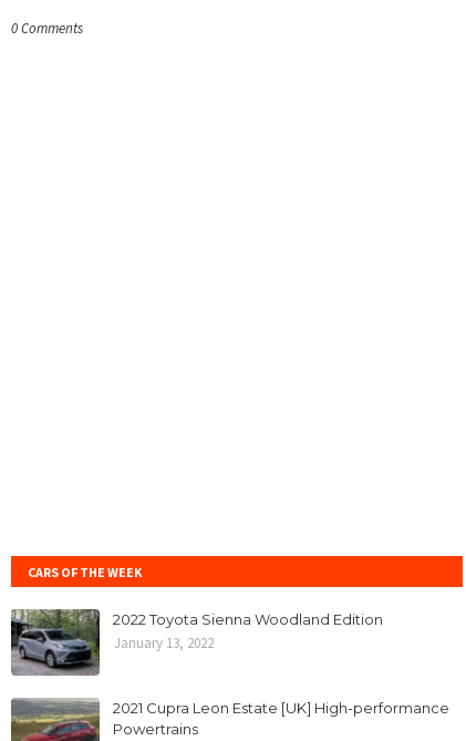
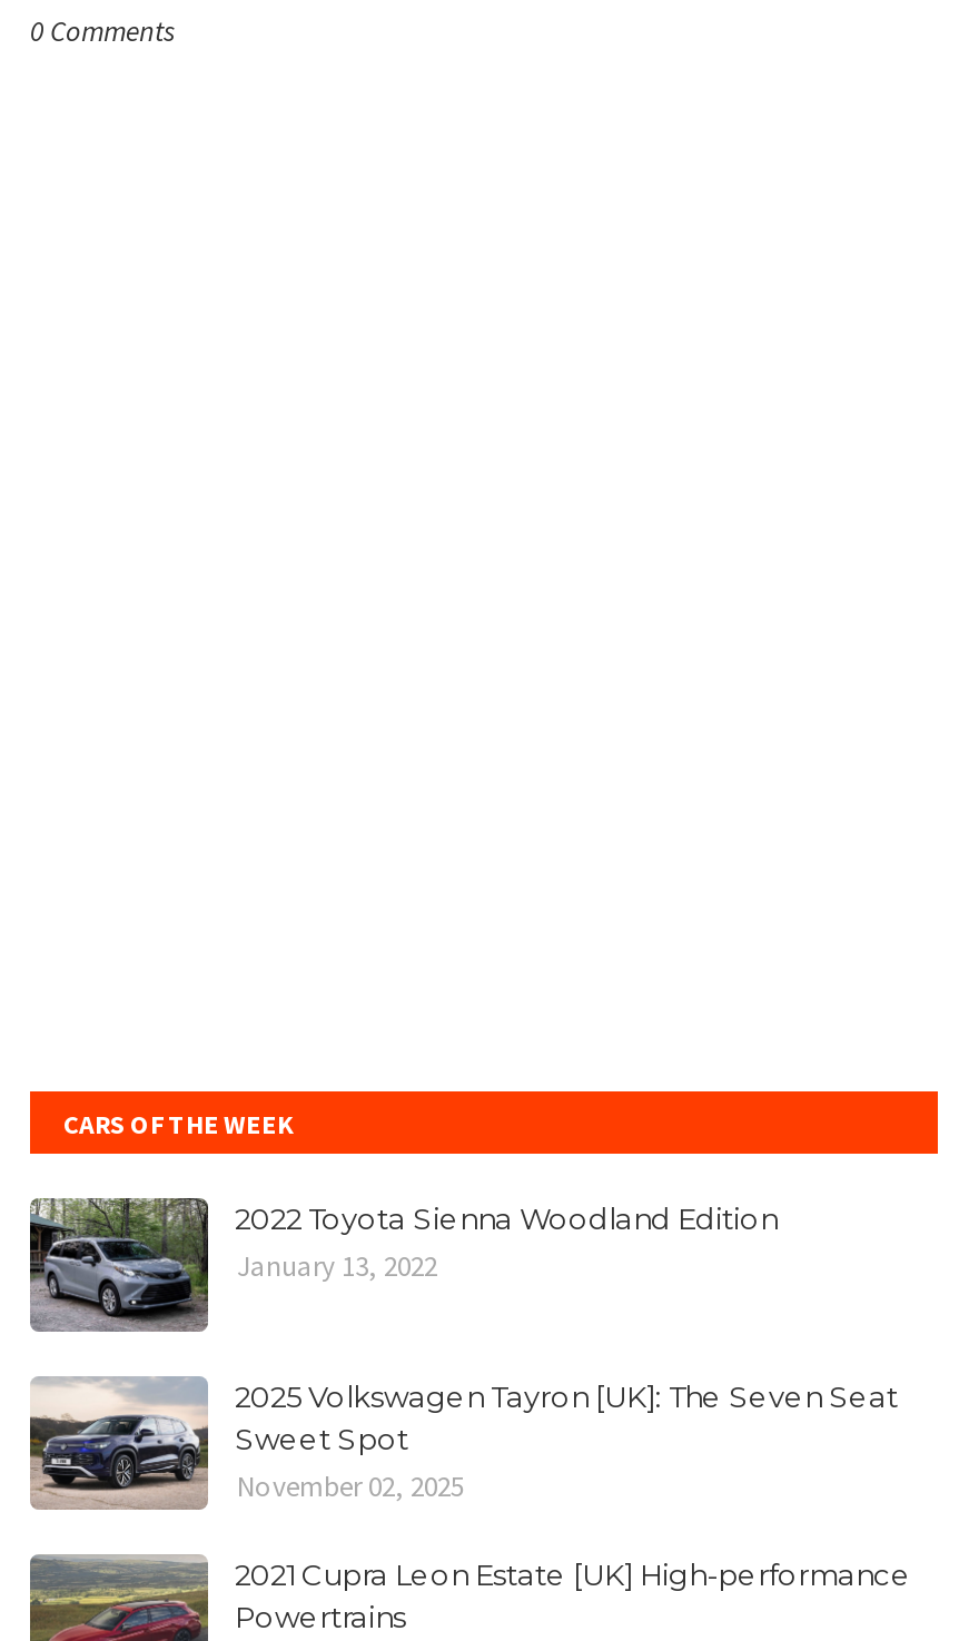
+ [image]
+ 2025 Volkswagen Tayron [UK]: The Seven Seat
+ Sweet Spot
+ November 02, 2025
